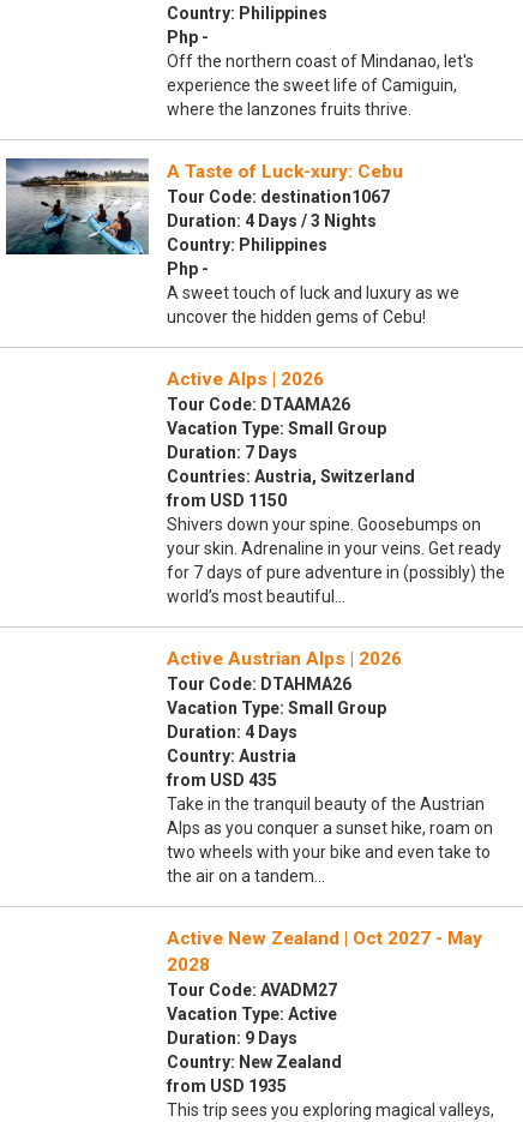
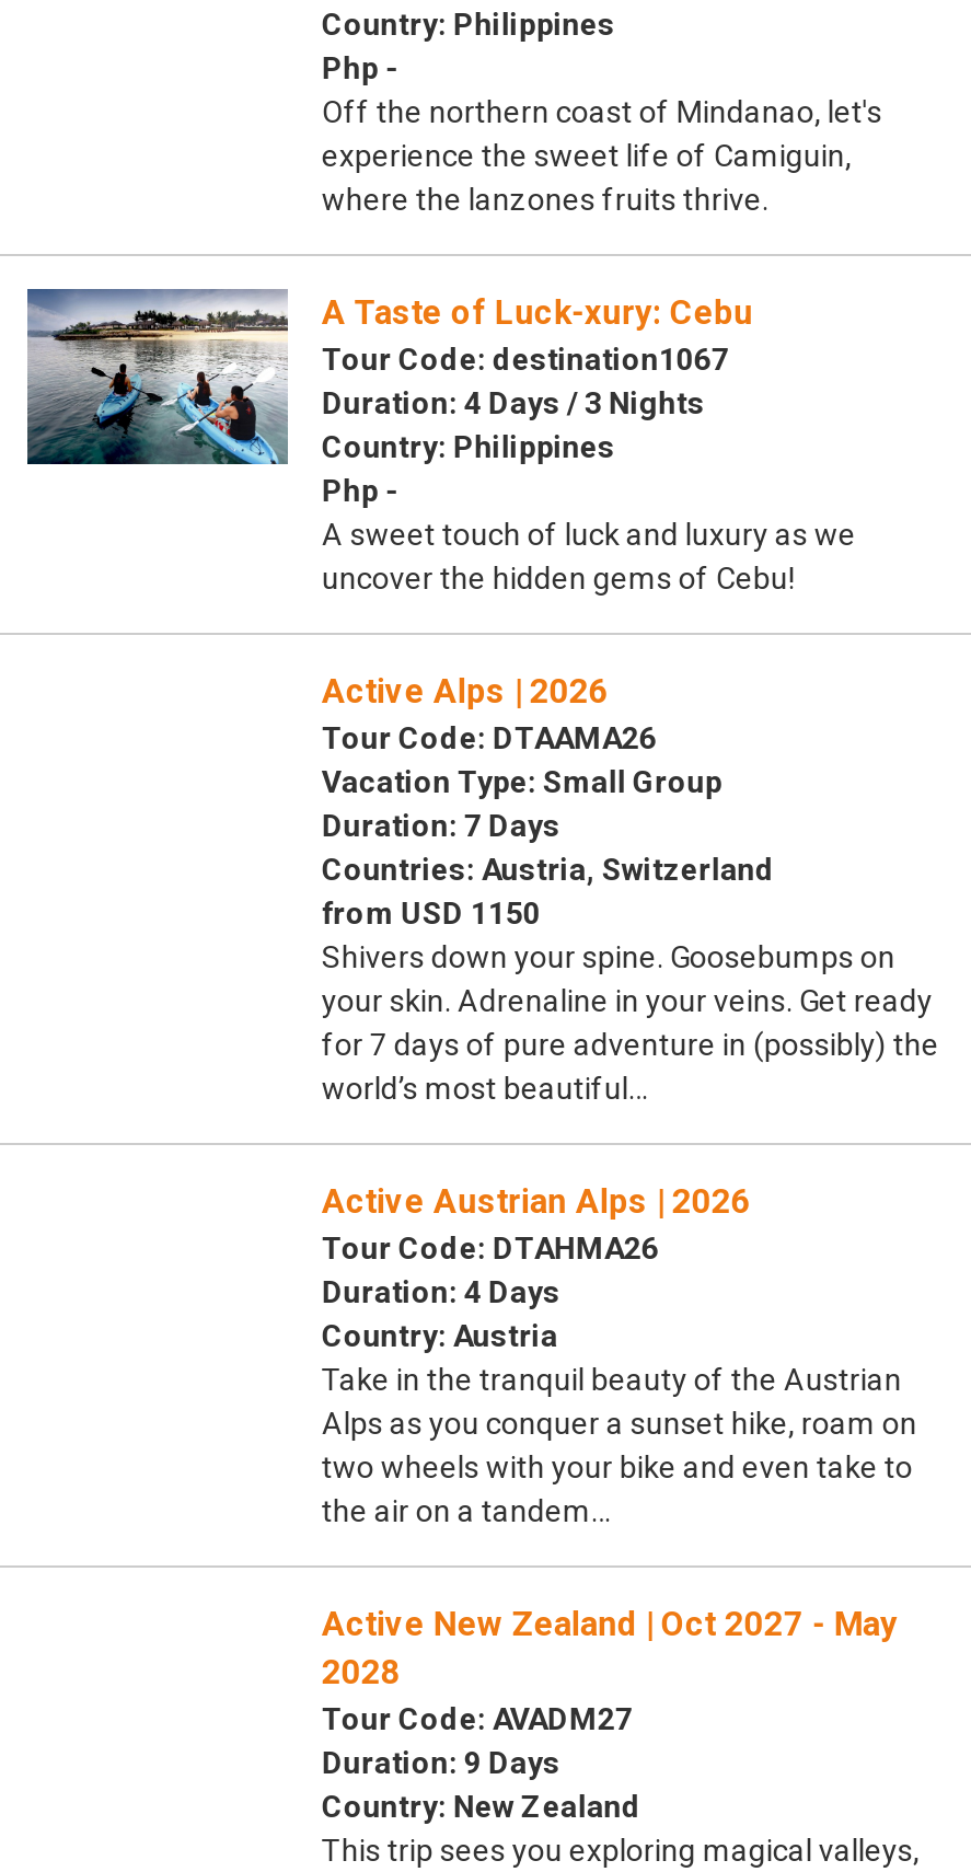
- Vacation Type: Small Group

- from USD 435

- Vacation Type: Active

- from USD 1935
